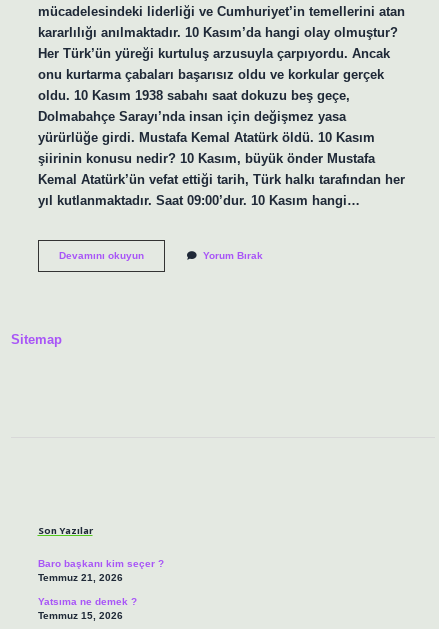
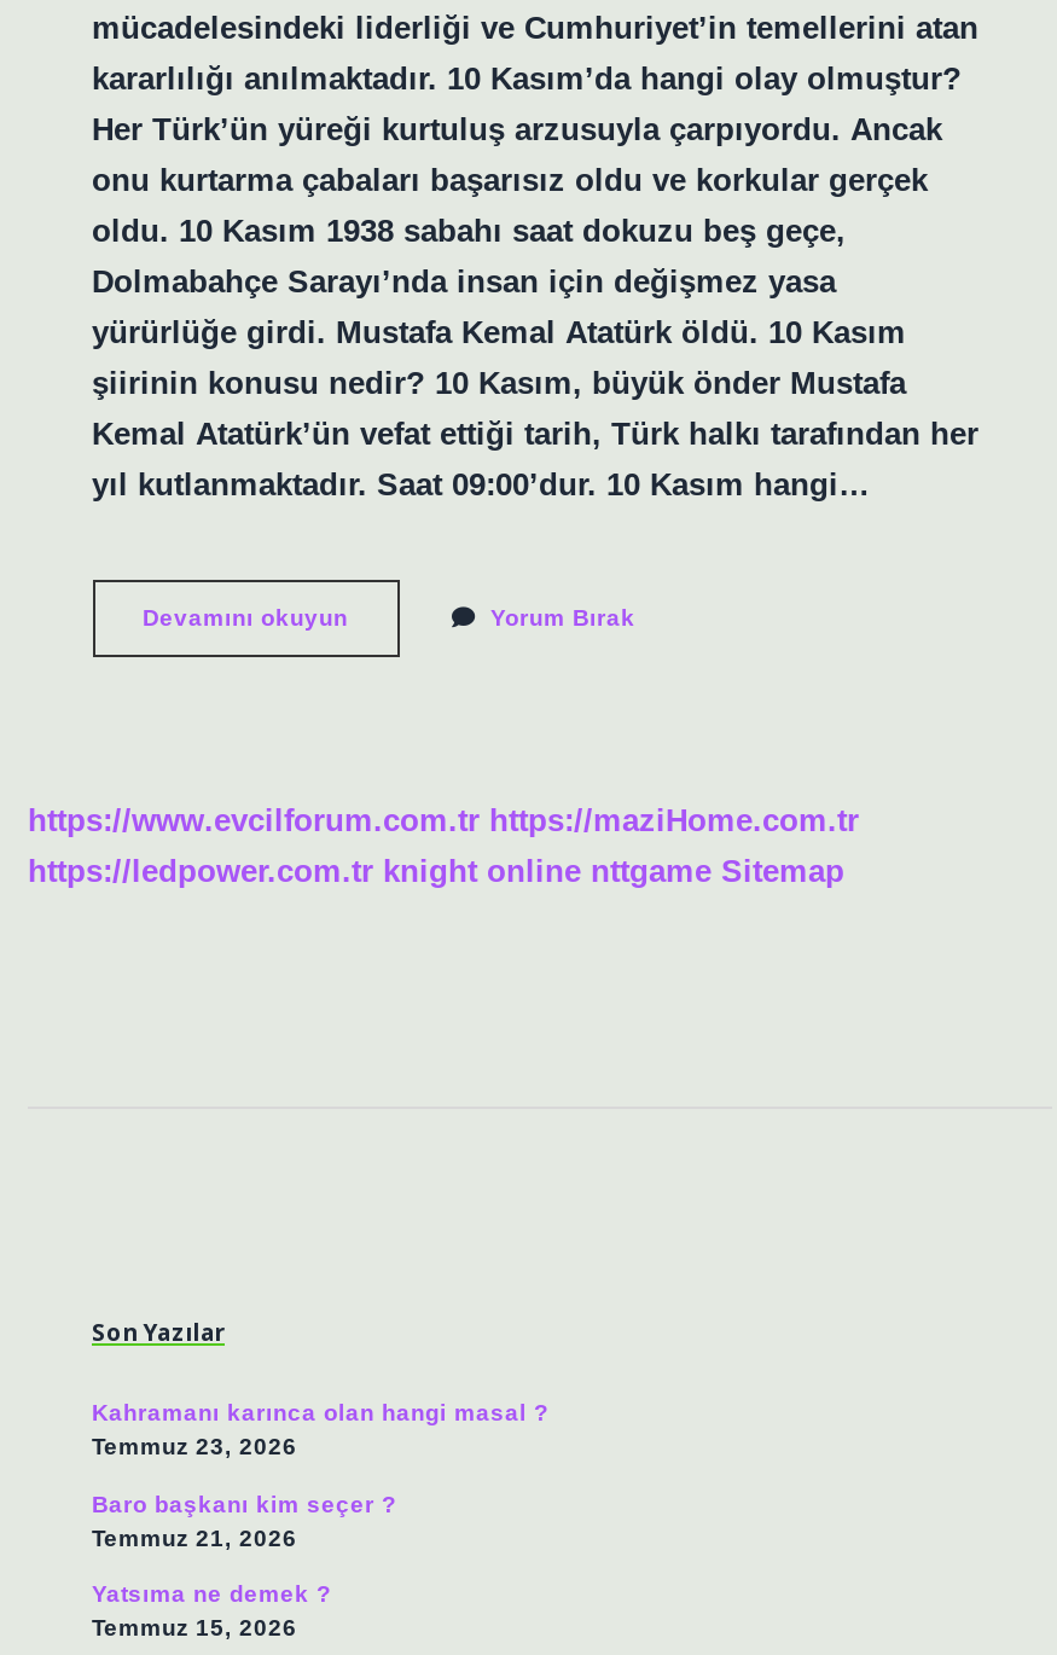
- Sitemap
+ https://www.evcilforum.com.tr https://maziHome.com.tr
+ https://ledpower.com.tr knight online nttgame Sitemap

+ Kahramanı karınca olan hangi masal ?
+ Temmuz 23, 2026
